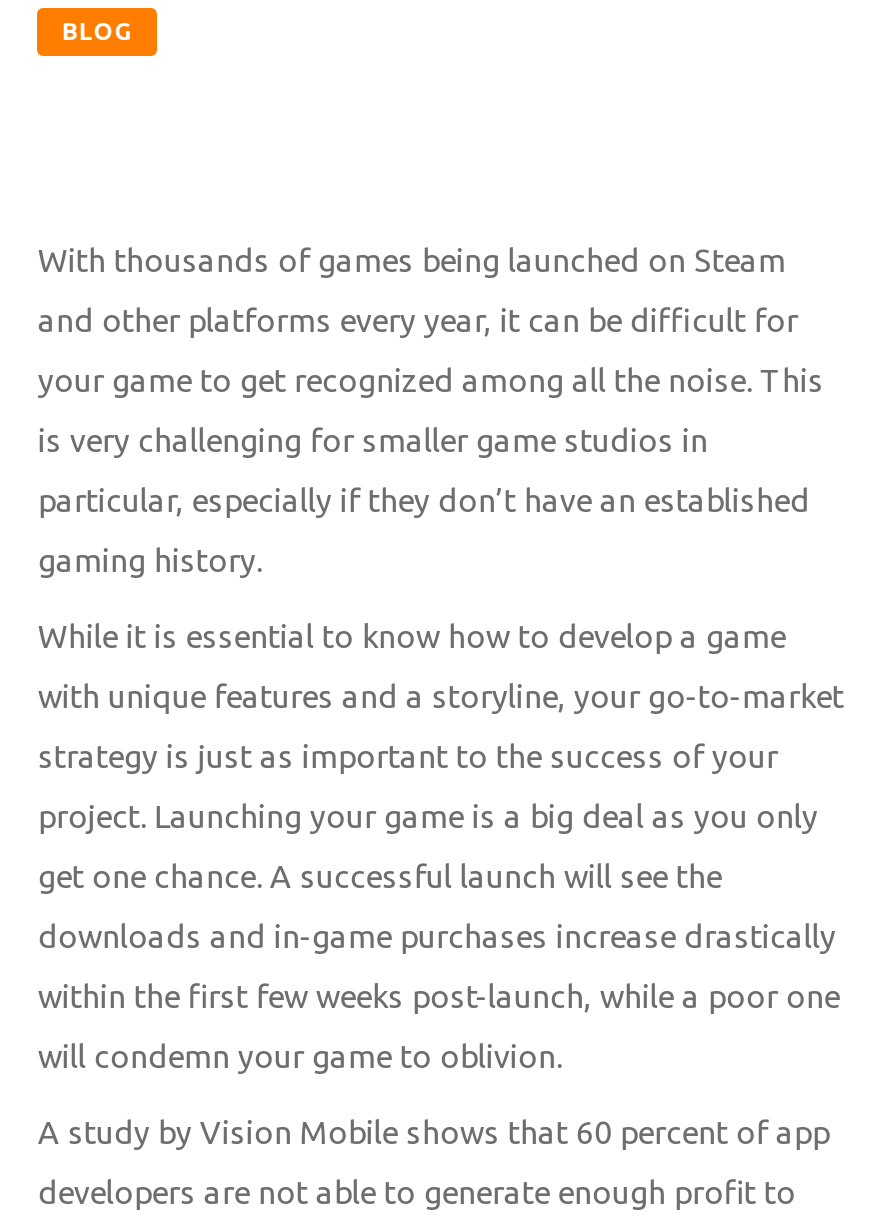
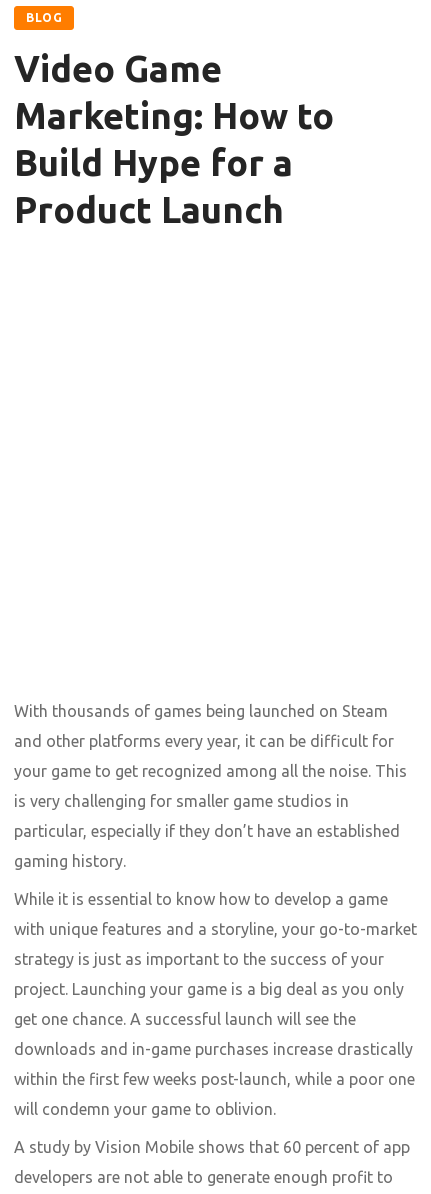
+ Video Game
+ Marketing: How to
+ Build Hype for a
+ Product Launch
